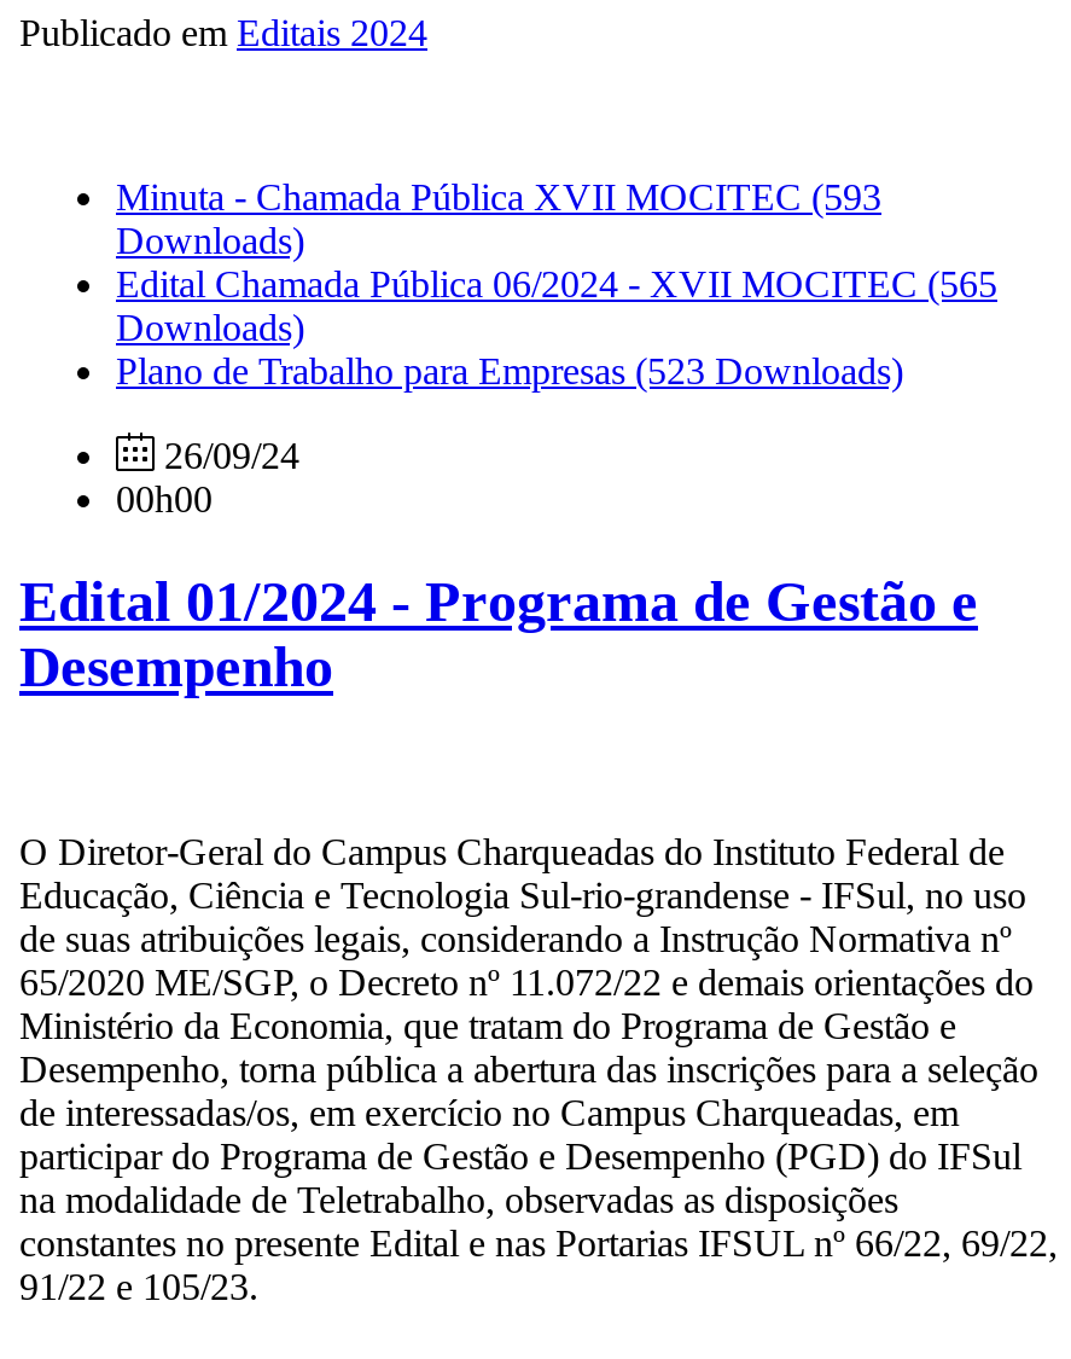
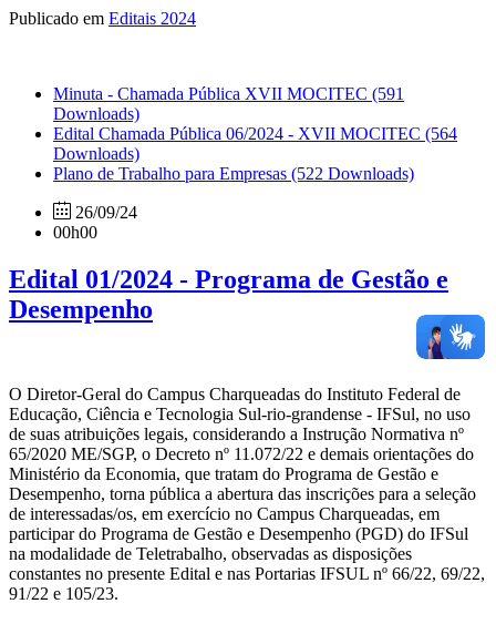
- Minuta - Chamada Pública XVII MOCITEC (593
+ Minuta - Chamada Pública XVII MOCITEC (591

- Edital Chamada Pública 06/2024 - XVII MOCITEC (565
+ Edital Chamada Pública 06/2024 - XVII MOCITEC (564

- Plano de Trabalho para Empresas (523 Downloads)
+ Plano de Trabalho para Empresas (522 Downloads)

+ [image]
